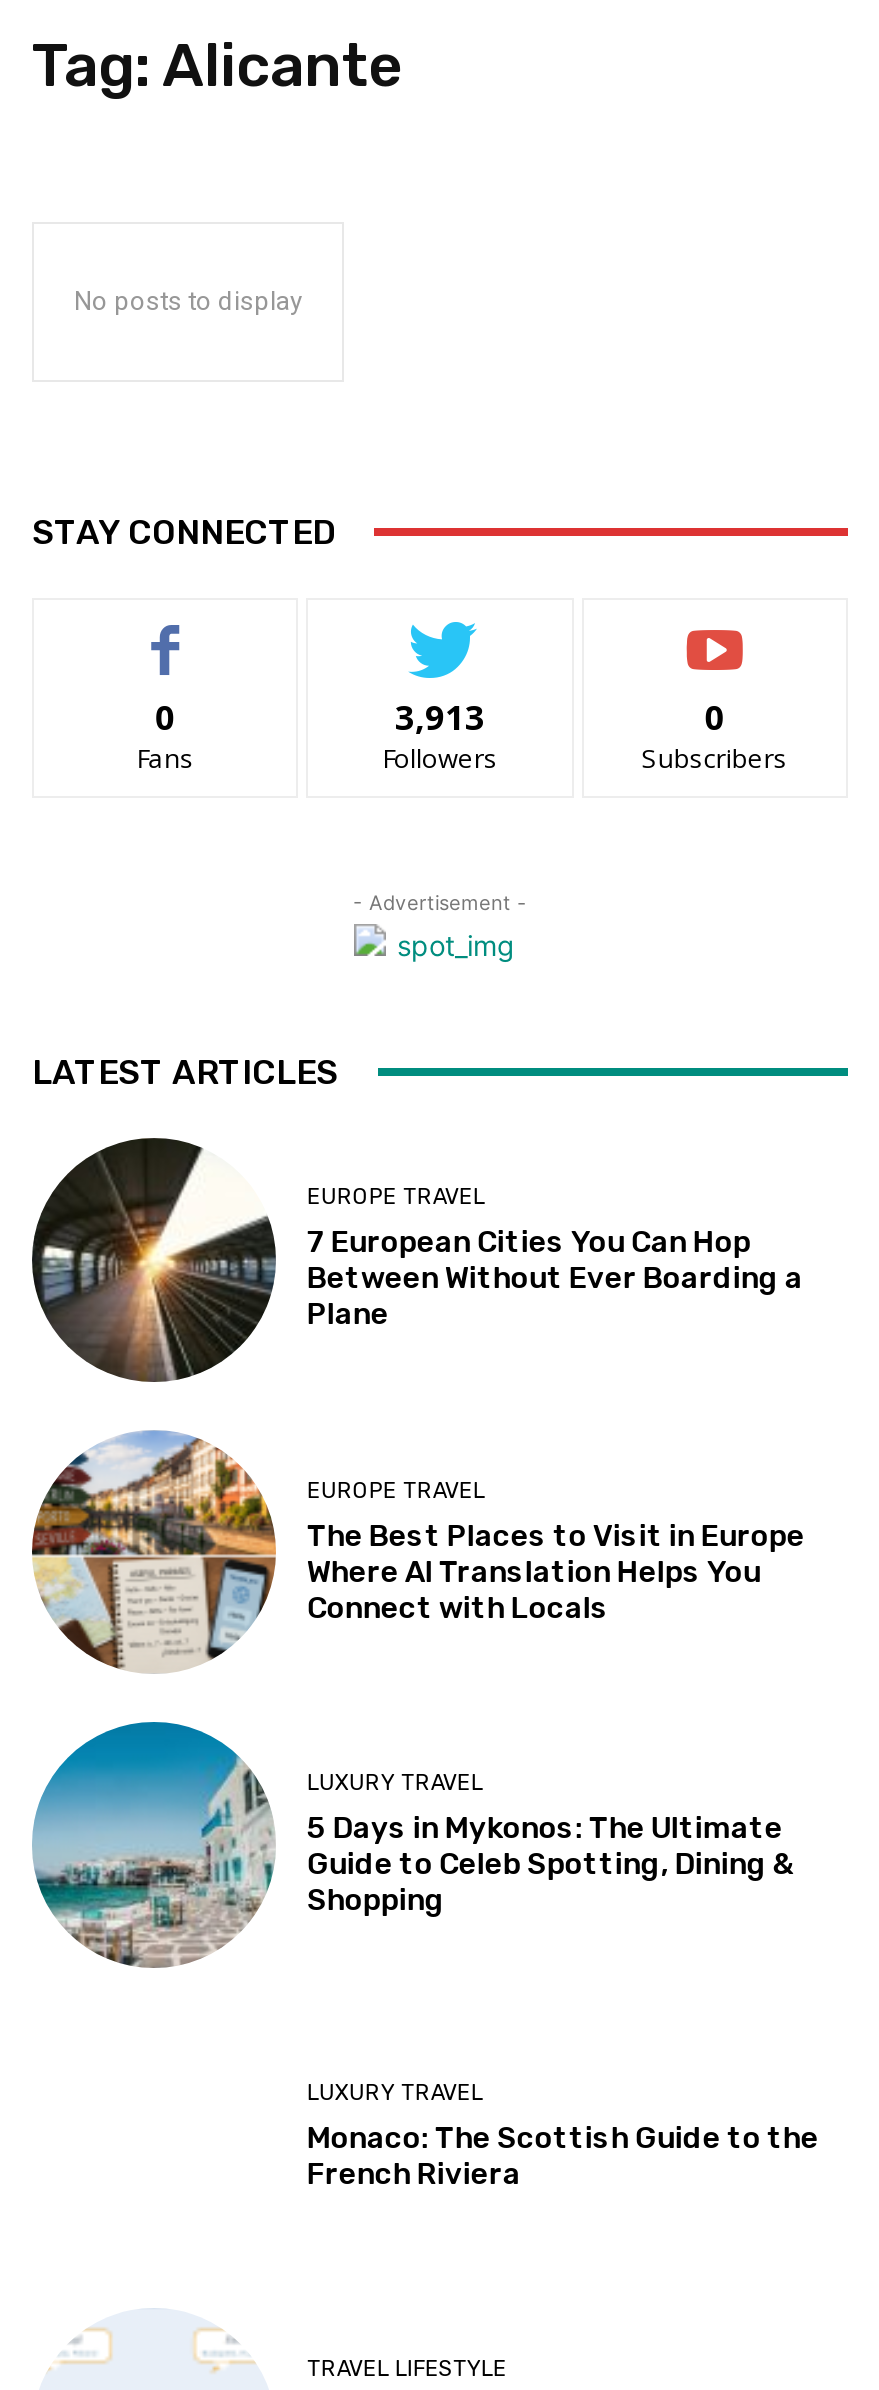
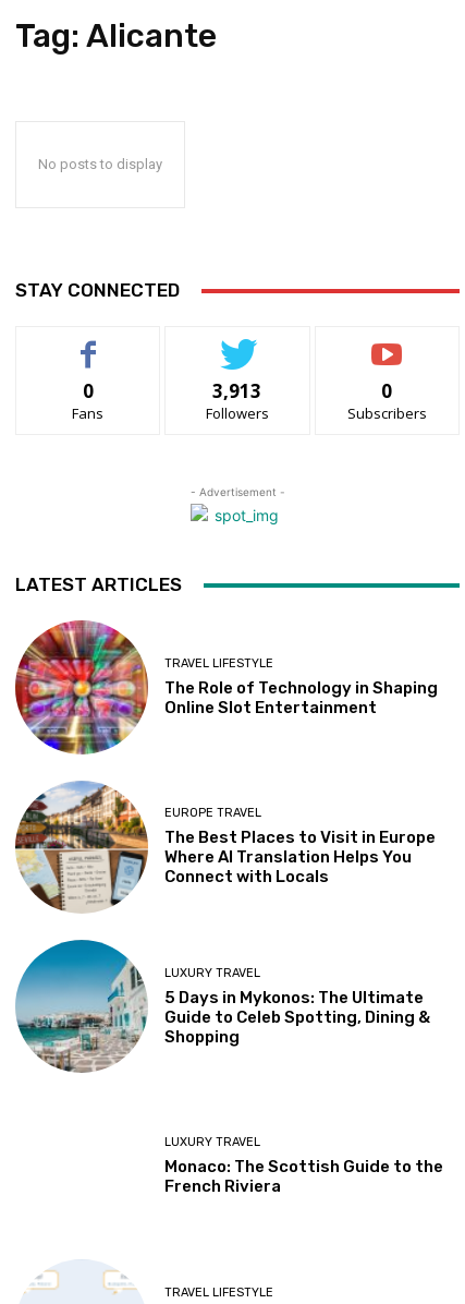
- [image]
- EUROPE TRAVEL
- 7 European Cities You Can Hop
- Between Without Ever Boarding a
- Plane
+ [image]
+ TRAVEL LIFESTYLE
+ The Role of Technology in Shaping
+ Online Slot Entertainment
